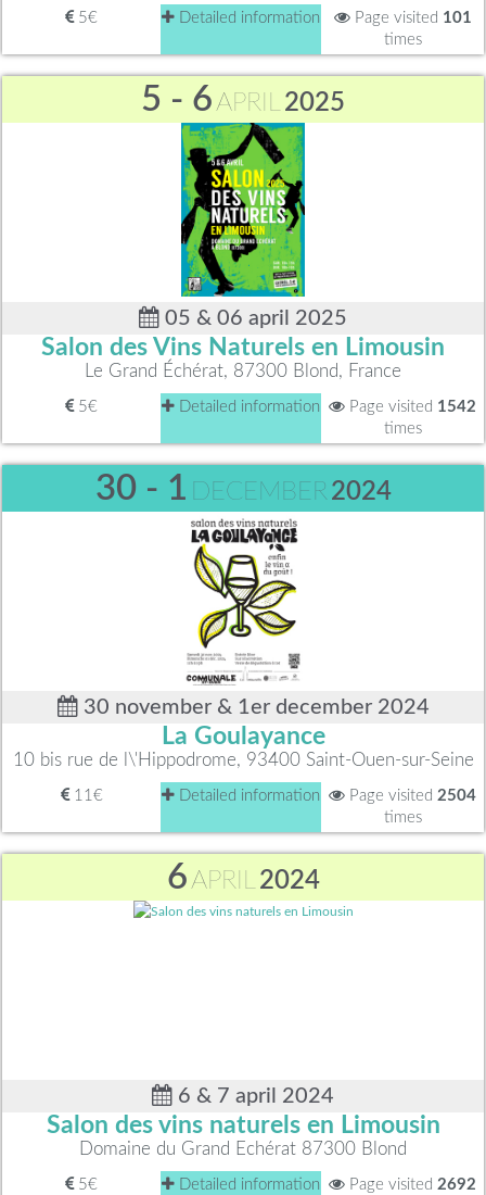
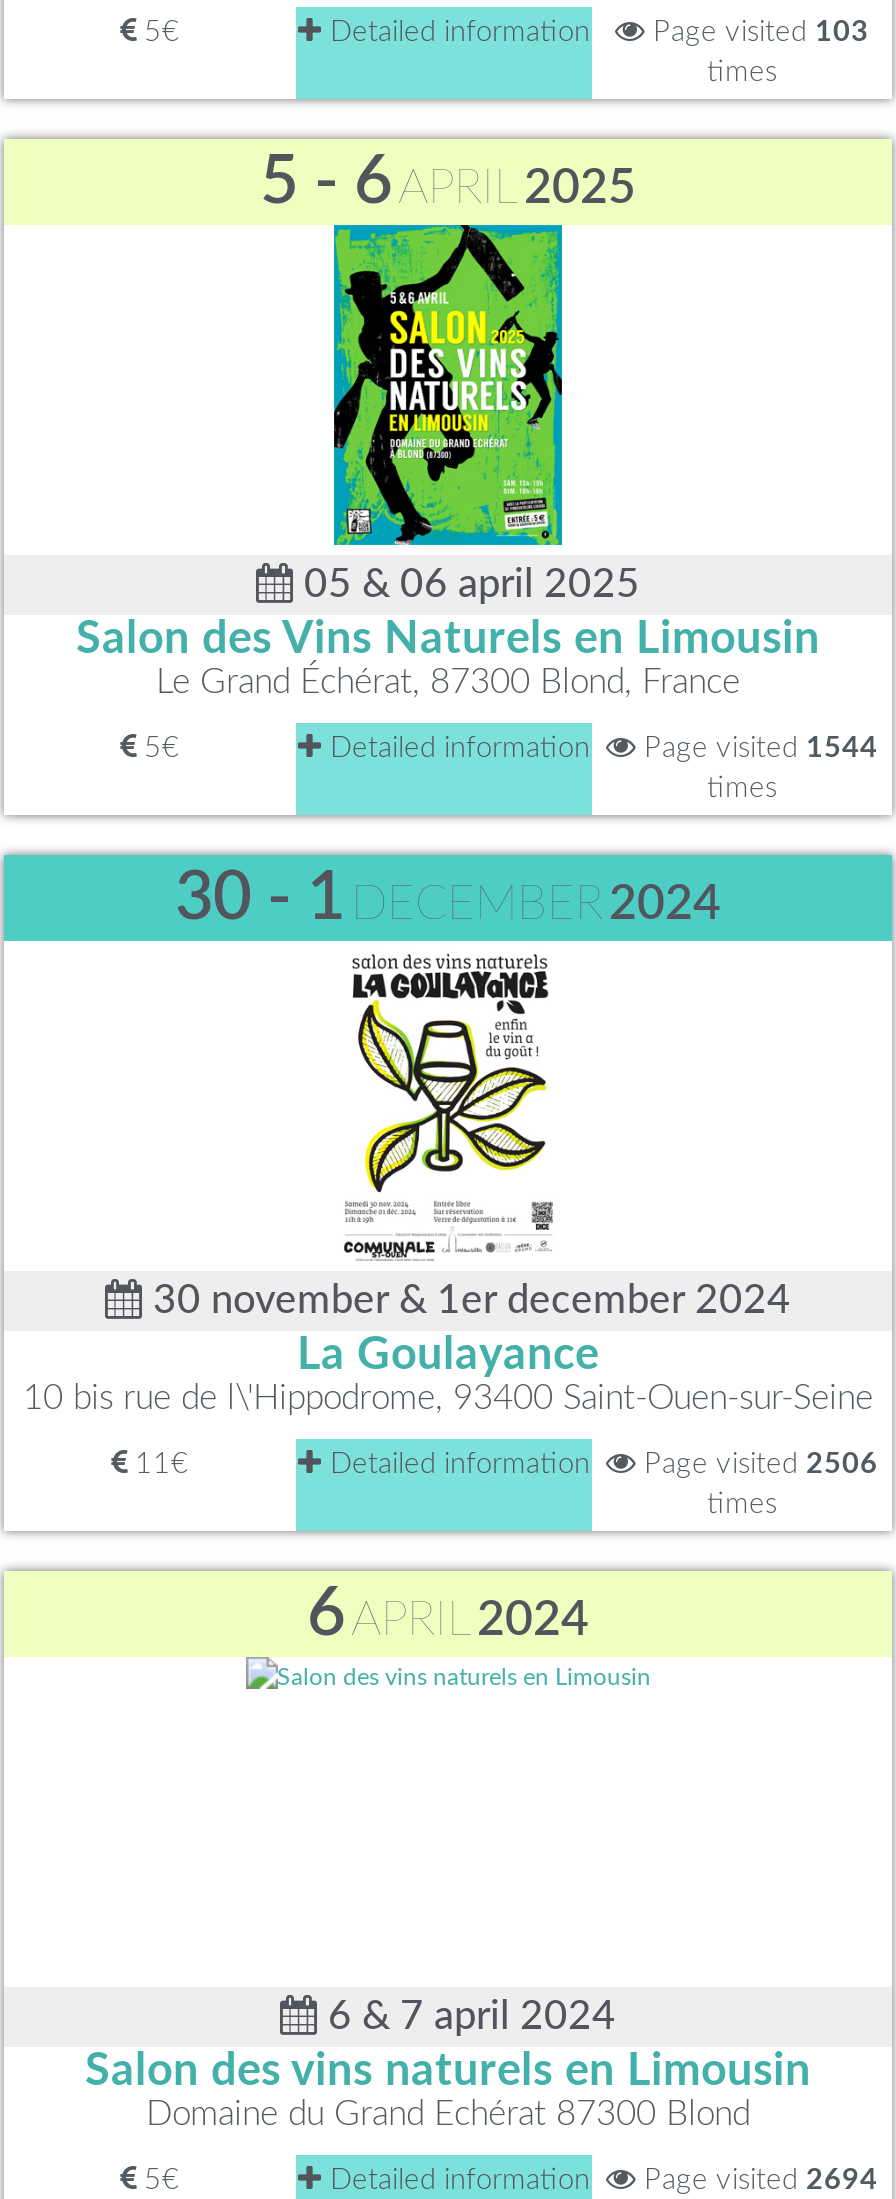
- Detailed information Page visited 101
+ Detailed information Page visited 103

- Detailed information Page visited 1542
+ Detailed information Page visited 1544

- Detailed information Page visited 2504
+ Detailed information Page visited 2506

- Detailed information Page visited 2692
+ Detailed information Page visited 2694
